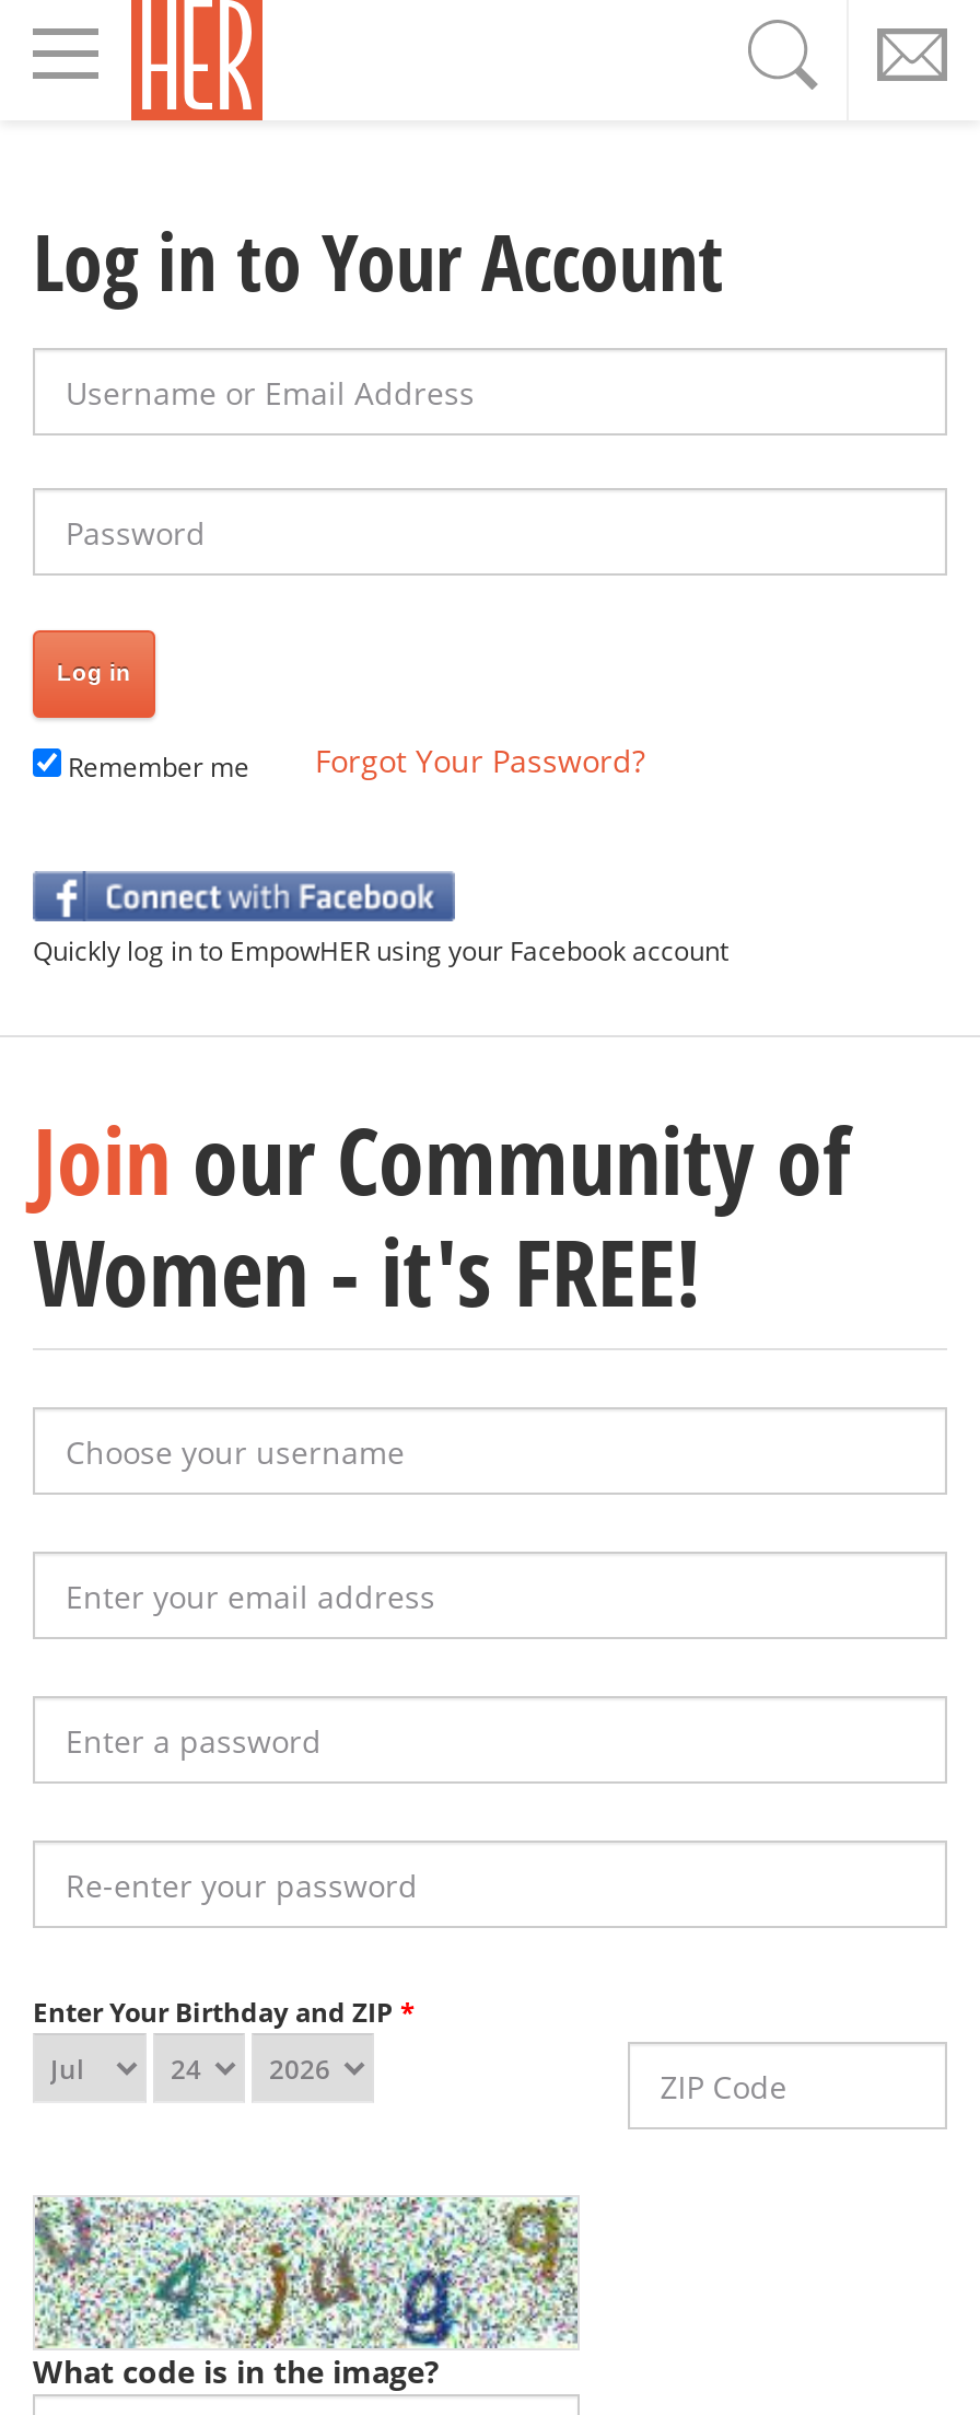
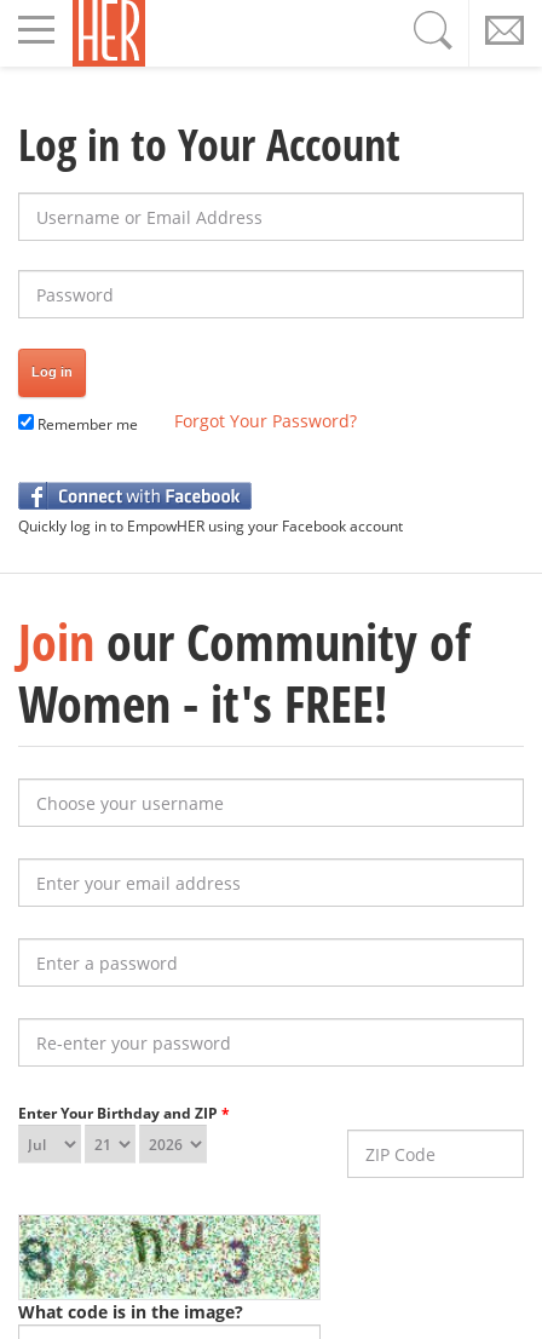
- [image]
+ [image]
